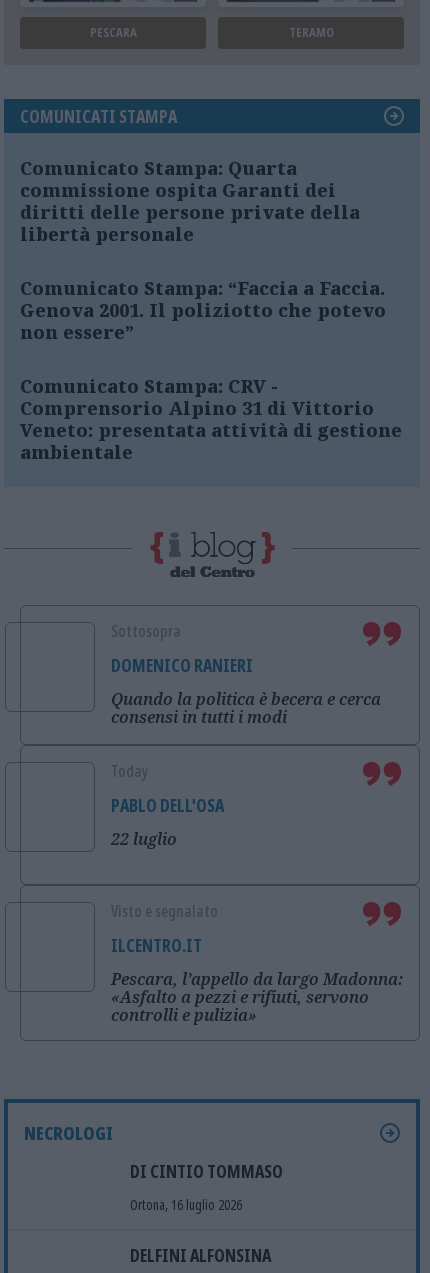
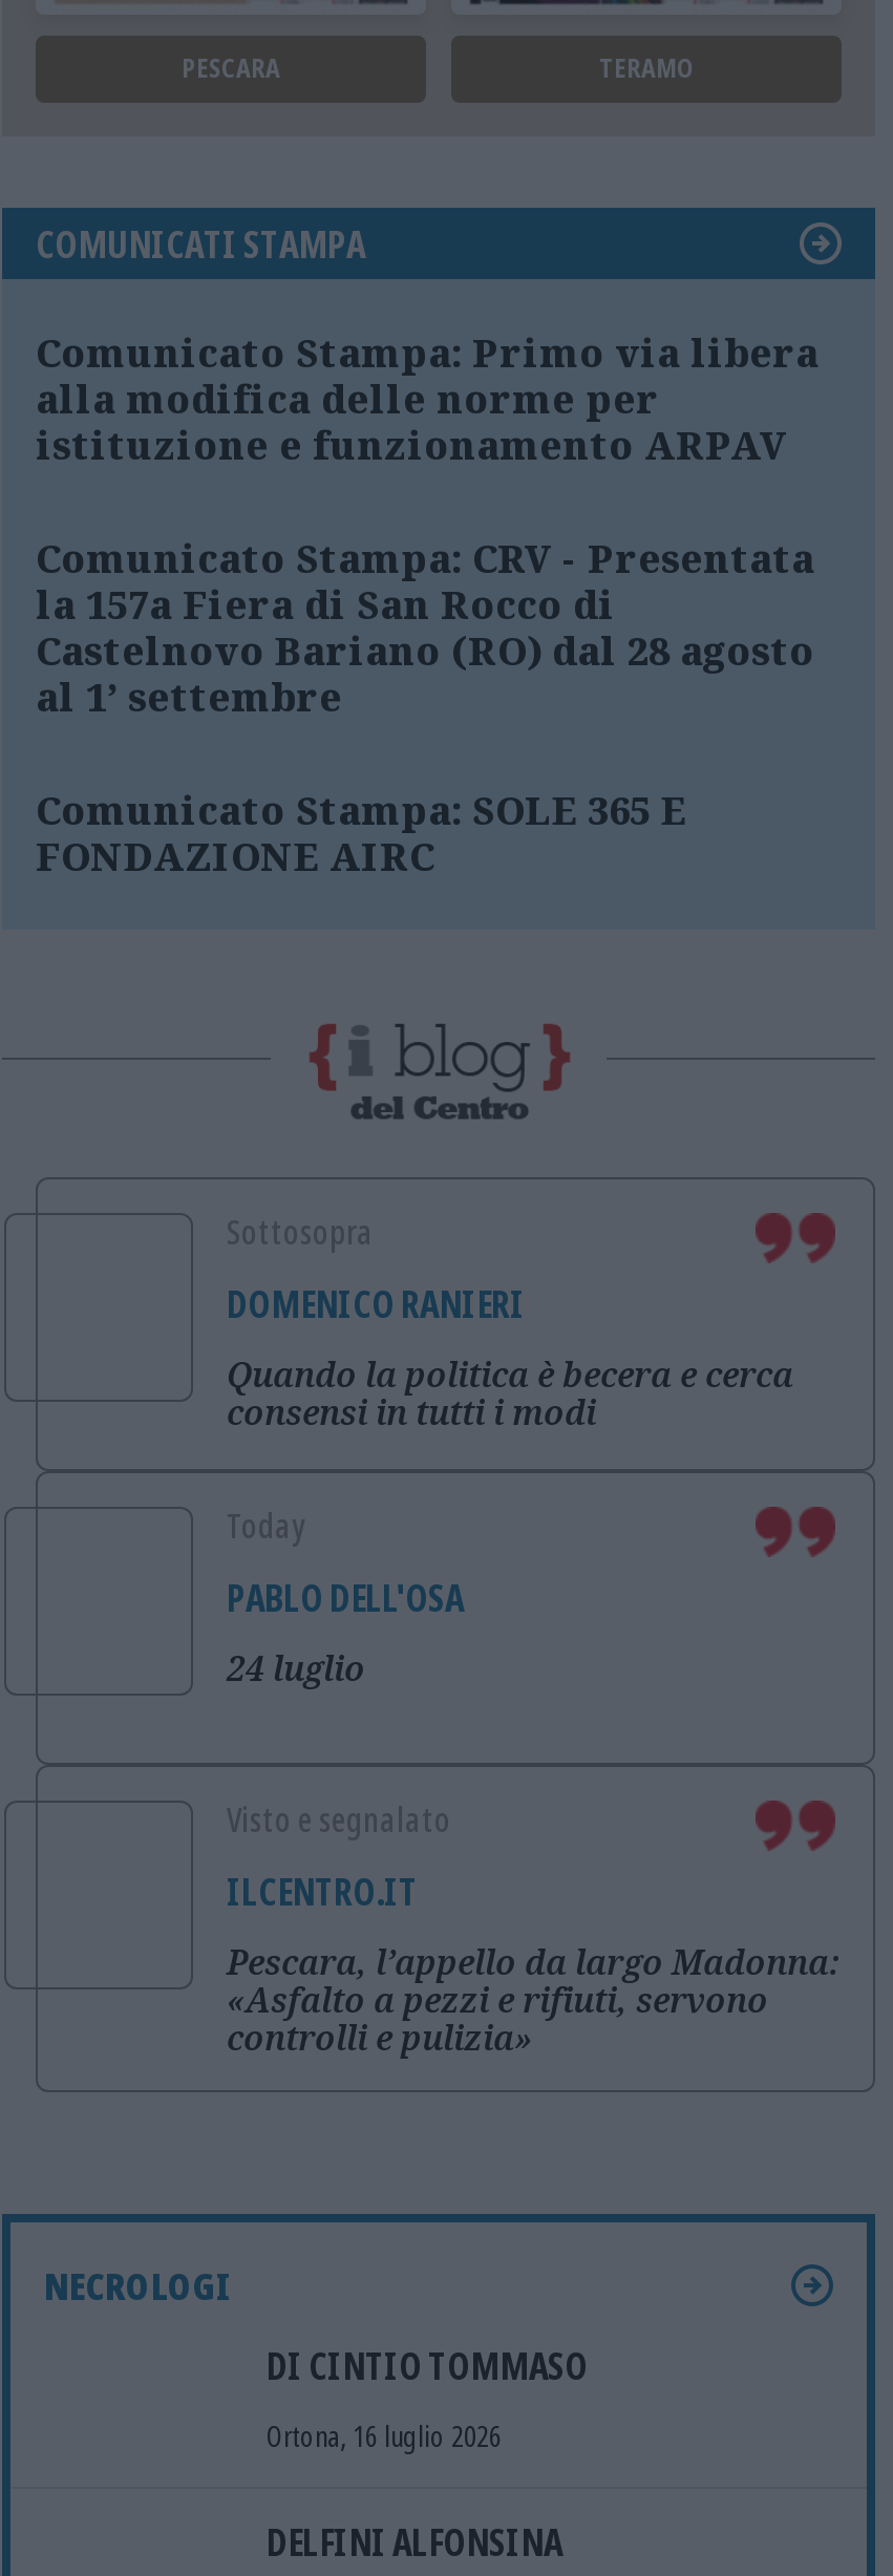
- Comunicato Stampa: Quarta
- commissione ospita Garanti dei
- diritti delle persone private della
- libertà personale
+ Comunicato Stampa: Primo via libera
+ alla modifica delle norme per
+ istituzione e funzionamento ARPAV

- Comunicato Stampa: “Faccia a Faccia.
- Genova 2001. Il poliziotto che potevo
- non essere”
+ Comunicato Stampa: CRV - Presentata
+ la 157a Fiera di San Rocco di
+ Castelnovo Bariano (RO) dal 28 agosto
+ al 1’ settembre

- Comunicato Stampa: CRV -
- Comprensorio Alpino 31 di Vittorio
- Veneto: presentata attività di gestione
- ambientale
+ Comunicato Stampa: SOLE 365 E
+ FONDAZIONE AIRC

- 22 luglio
+ 24 luglio
